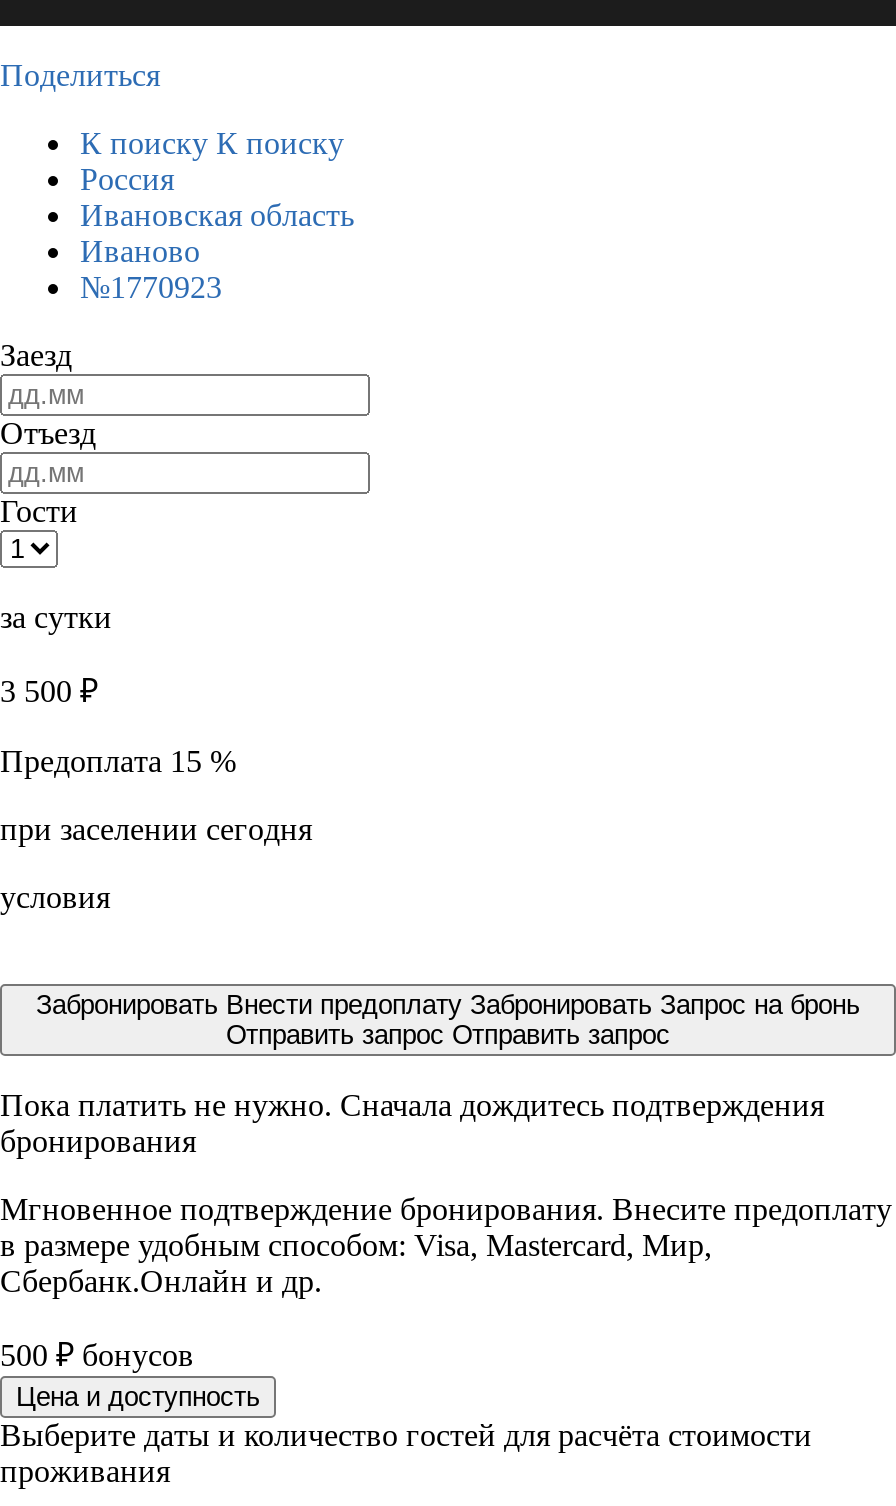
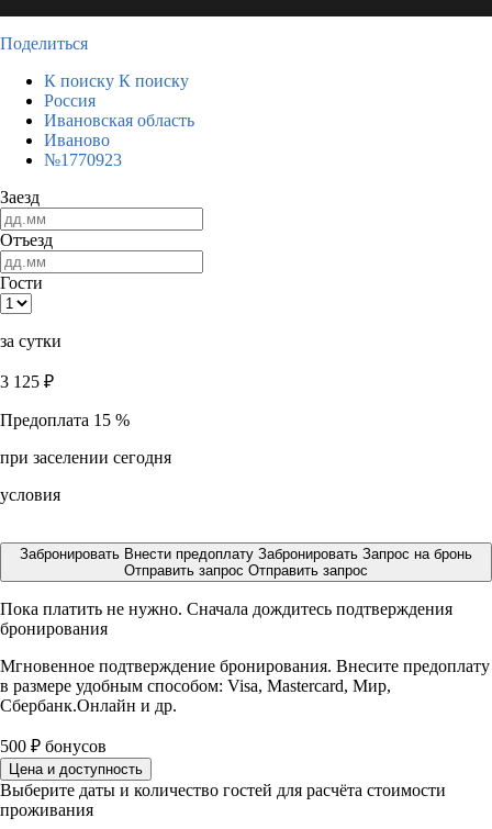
- 3 500 ₽
+ 3 125 ₽
